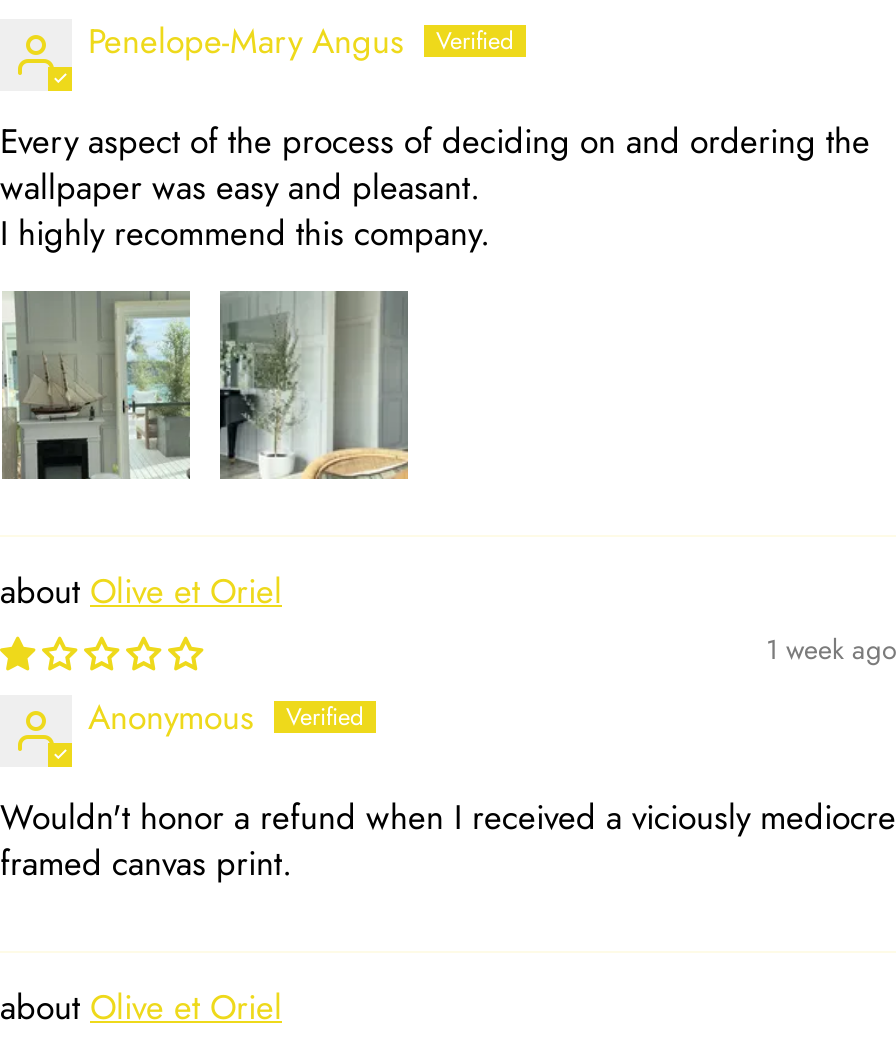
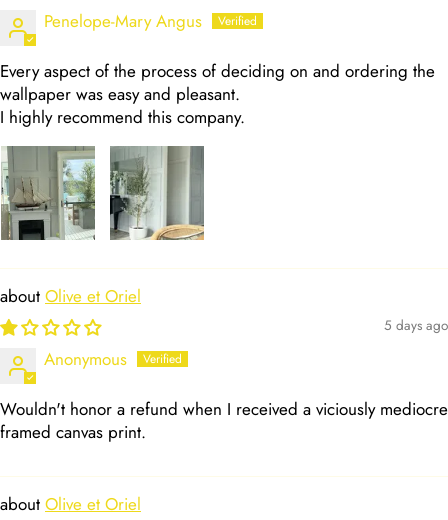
- 1 week ago
+ 5 days ago
